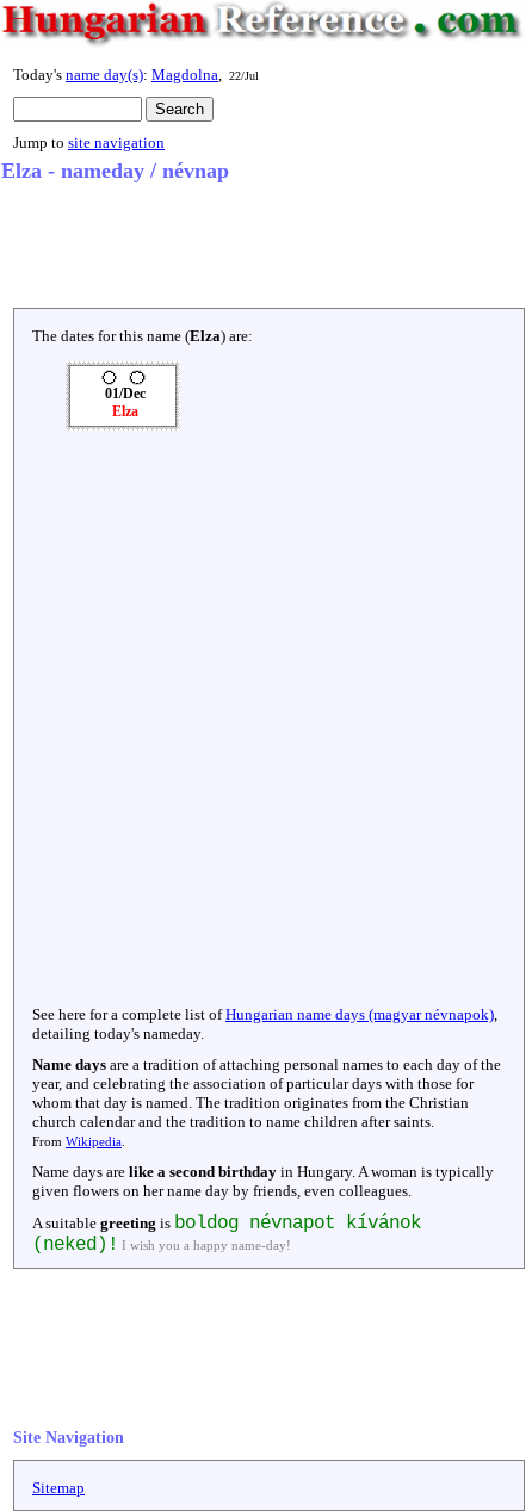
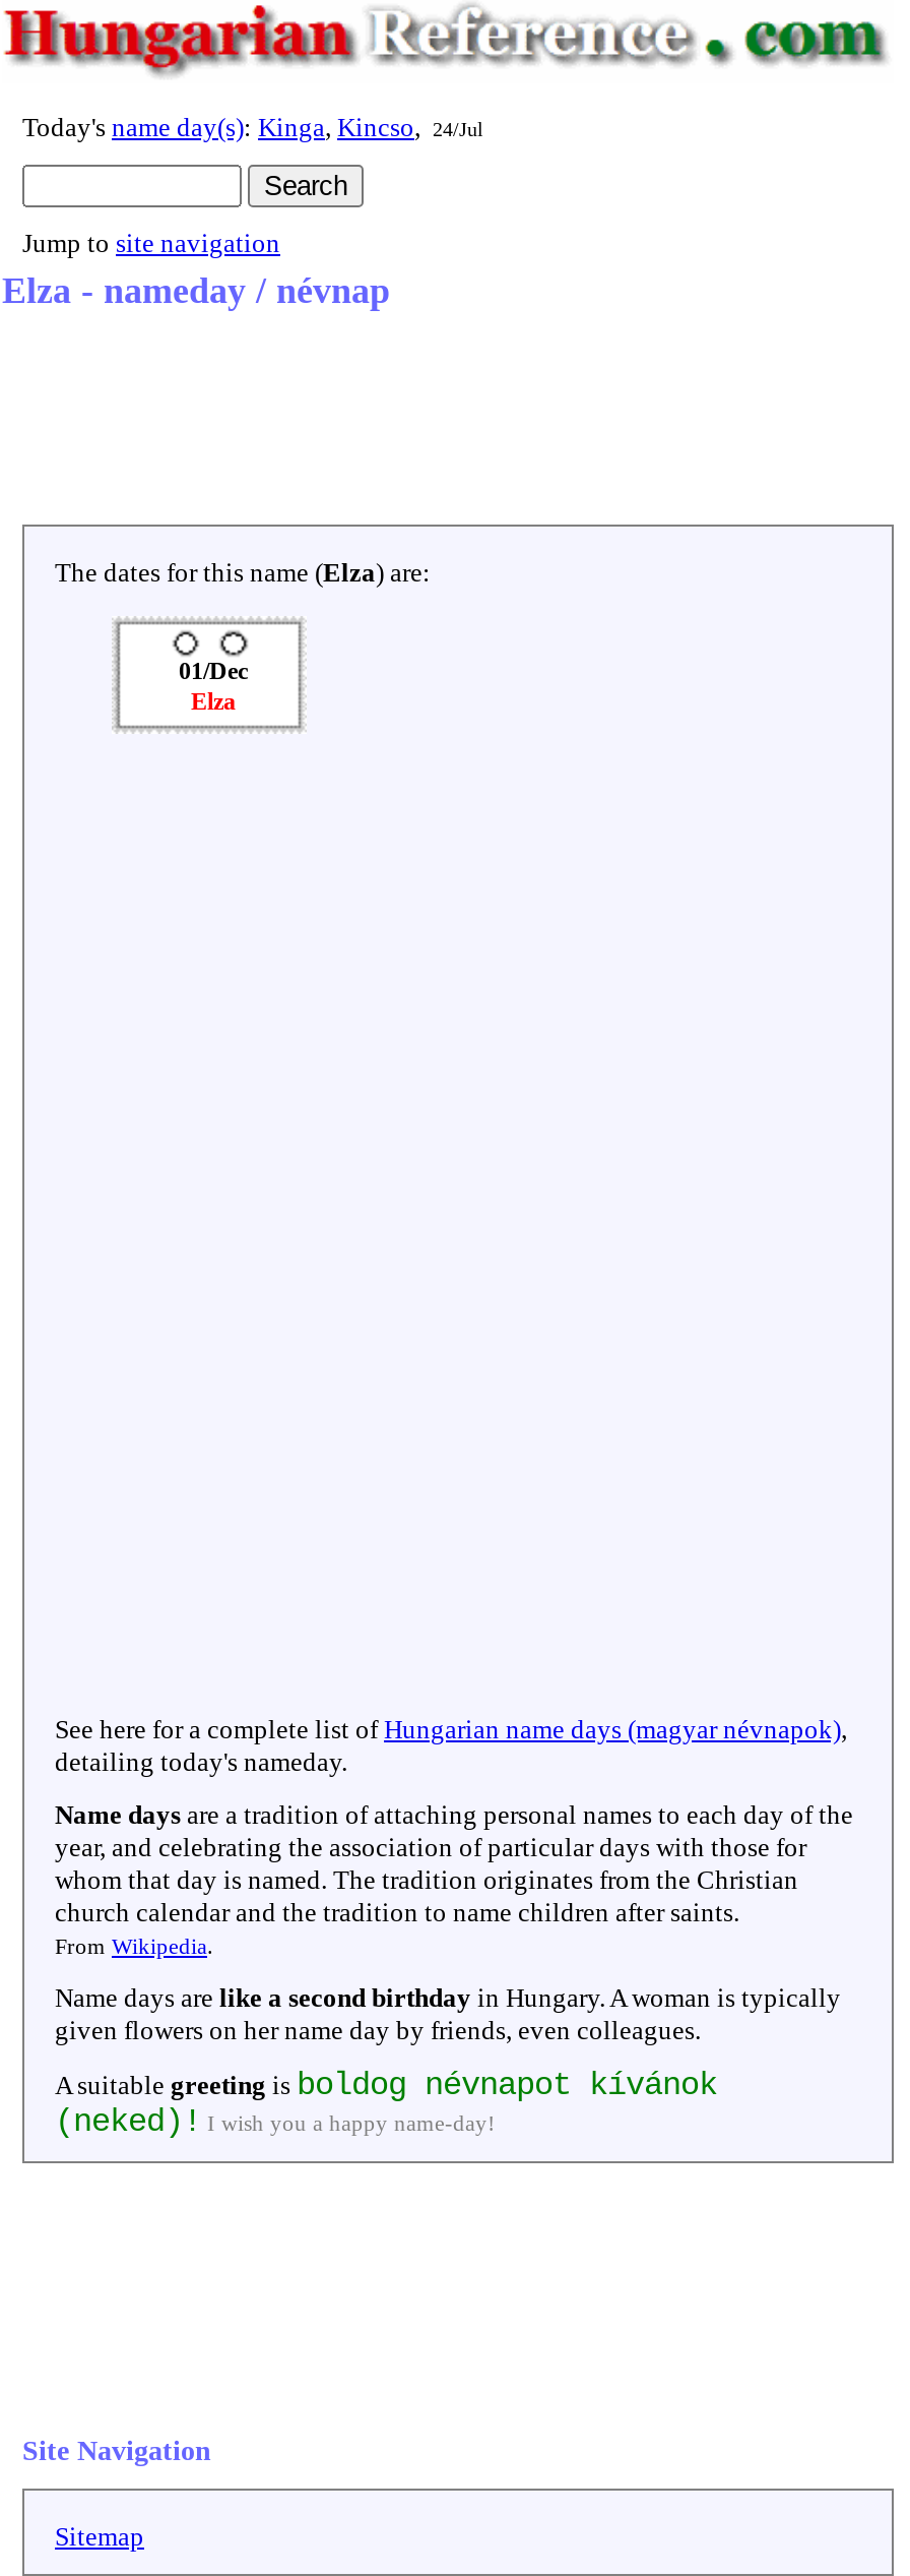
- Today's name day(s): Magdolna, 22/Jul
+ Today's name day(s): Kinga, Kincso, 24/Jul
